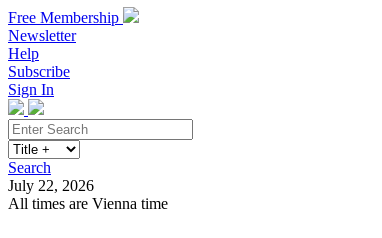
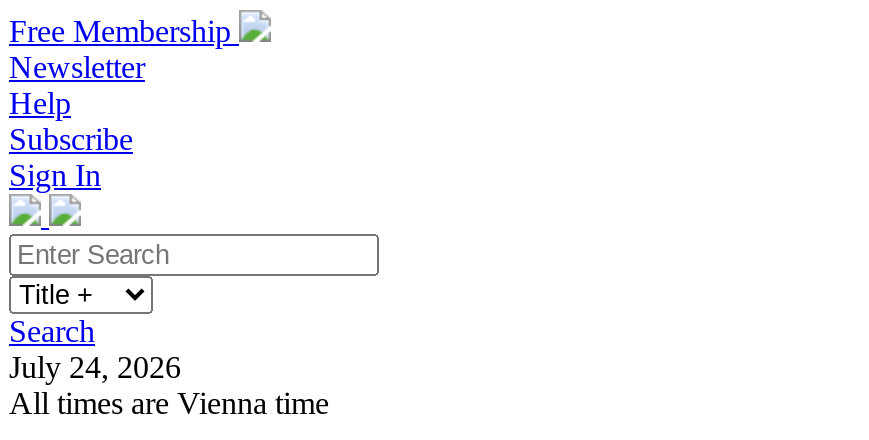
- July 22, 2026
+ July 24, 2026
